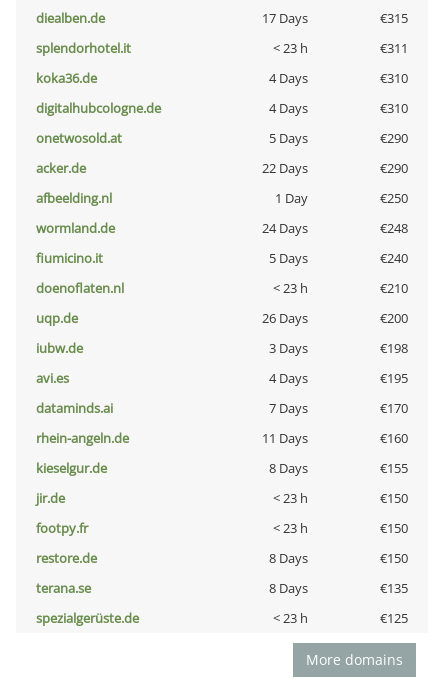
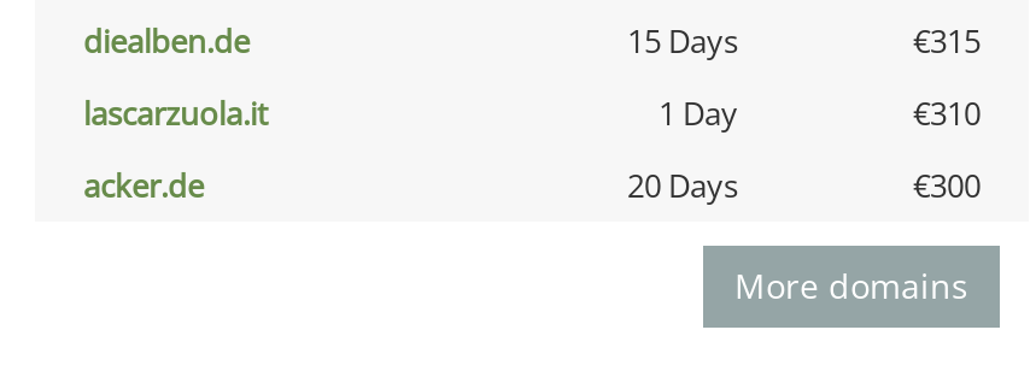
- 17 Days
+ 15 Days

- splendorhotel.it
- < 23 h
- €311
- koka36.de
- 4 Days
+ lascarzuola.it
+ 1 Day

- digitalhubcologne.de
- 4 Days
- €310
- onetwosold.at
- 5 Days
- €290

- 22 Days
- €290
- afbeelding.nl
- 1 Day
- €250
- wormland.de
- 24 Days
- €248
- fiumicino.it
- 5 Days
- €240
- doenoflaten.nl
- < 23 h
- €210
- uqp.de
- 26 Days
- €200
- iubw.de
- 3 Days
- €198
- avi.es
- 4 Days
- €195
- dataminds.ai
- 7 Days
- €170
- rhein-angeln.de
- 11 Days
- €160
- kieselgur.de
- 8 Days
- €155
- jir.de
- < 23 h
- €150
- footpy.fr
- < 23 h
- €150
- restore.de
- 8 Days
- €150
- terana.se
- 8 Days
- €135
- spezialgerüste.de
- < 23 h
- €125
+ 20 Days
+ €300
